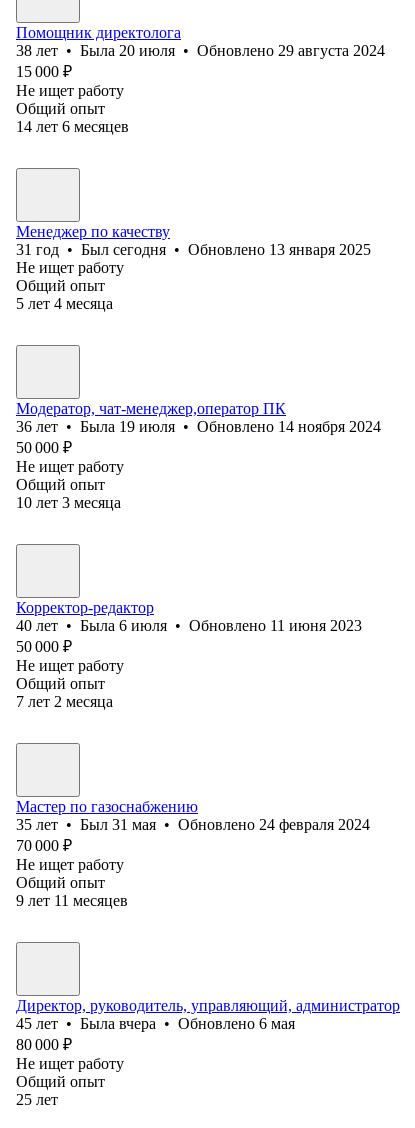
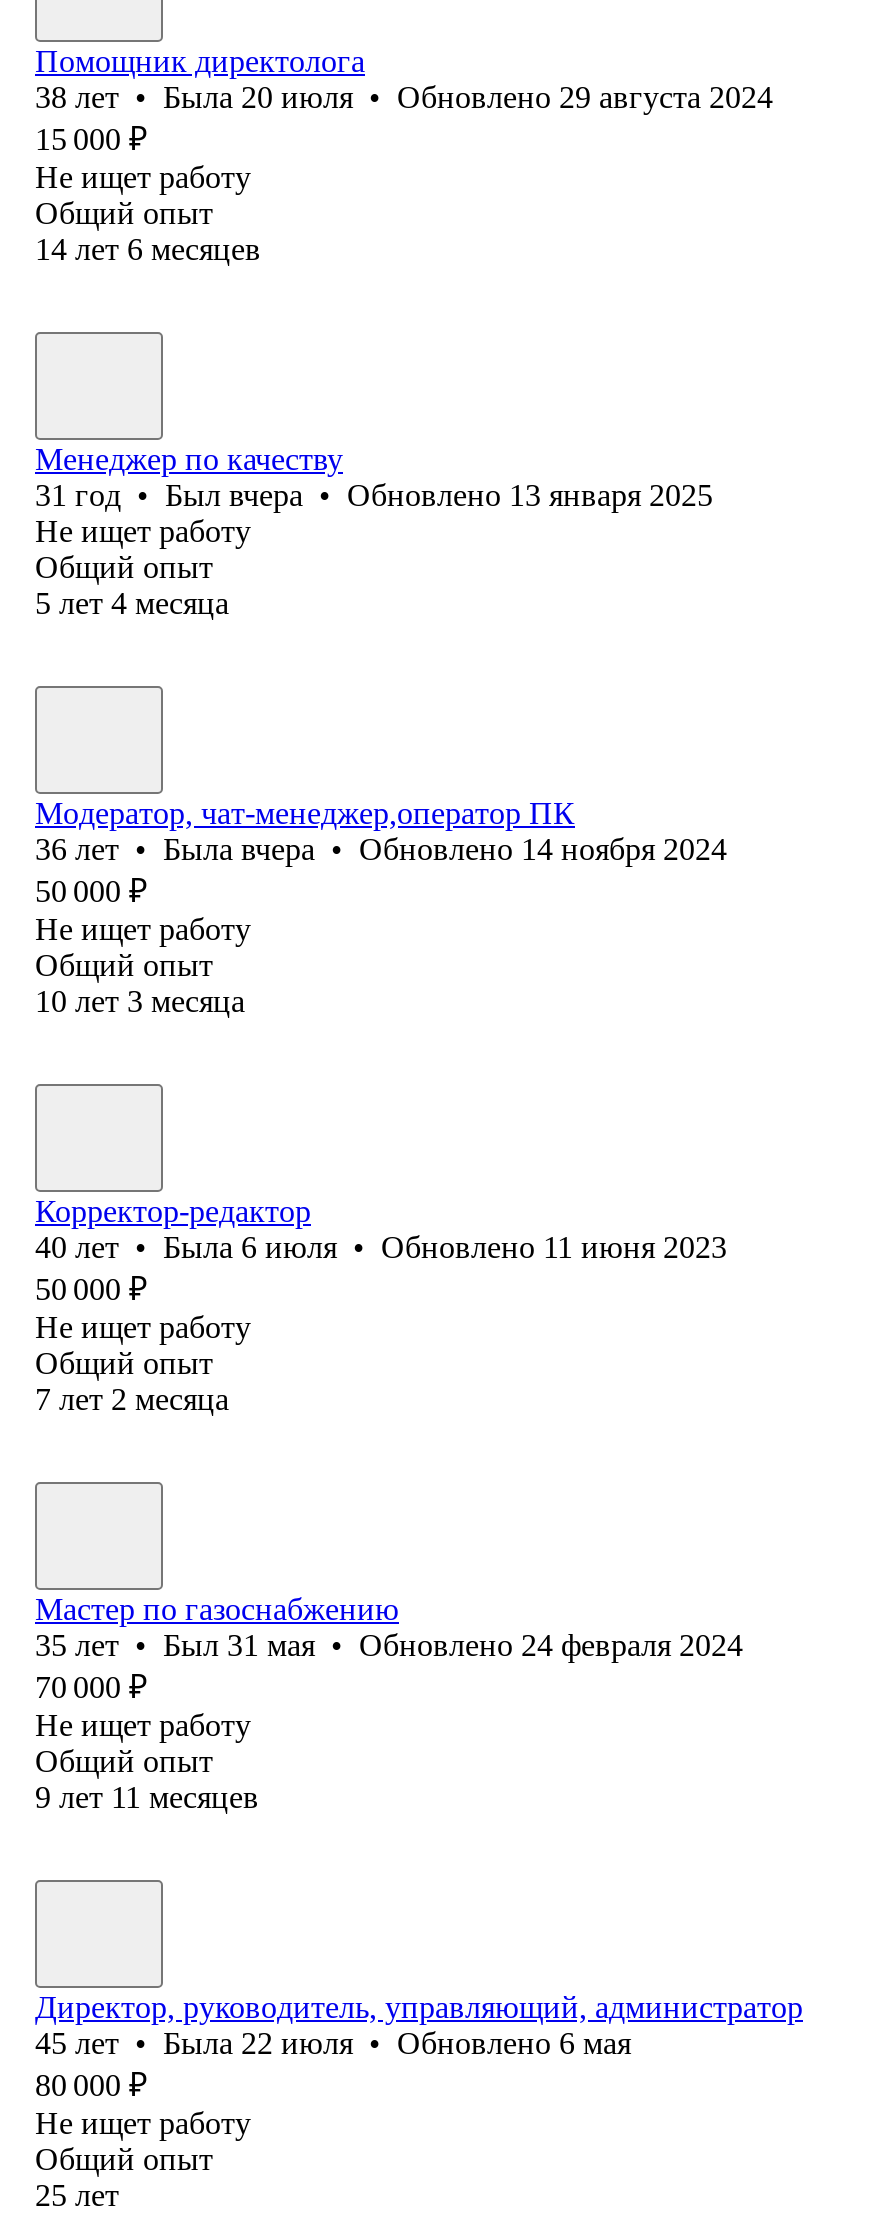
- 31 год • Был сегодня • Обновлено 13 января 2025
+ 31 год • Был вчера • Обновлено 13 января 2025

- 36 лет • Была 19 июля • Обновлено 14 ноября 2024
+ 36 лет • Была вчера • Обновлено 14 ноября 2024

- 45 лет • Была вчера • Обновлено 6 мая
+ 45 лет • Была 22 июля • Обновлено 6 мая
